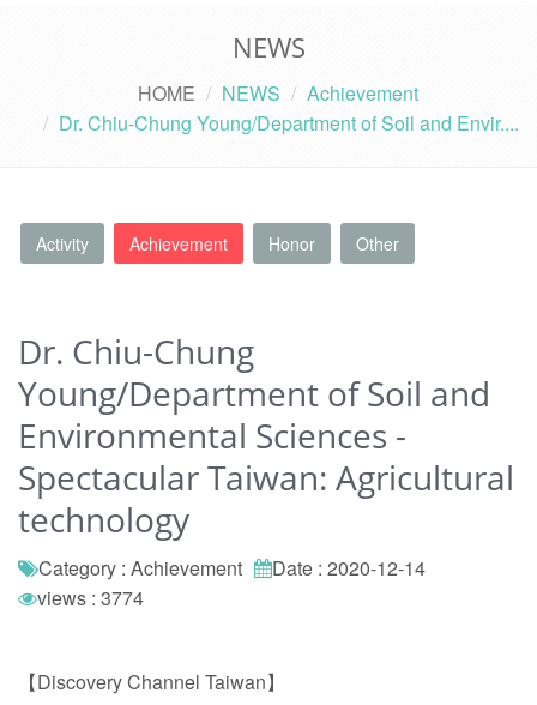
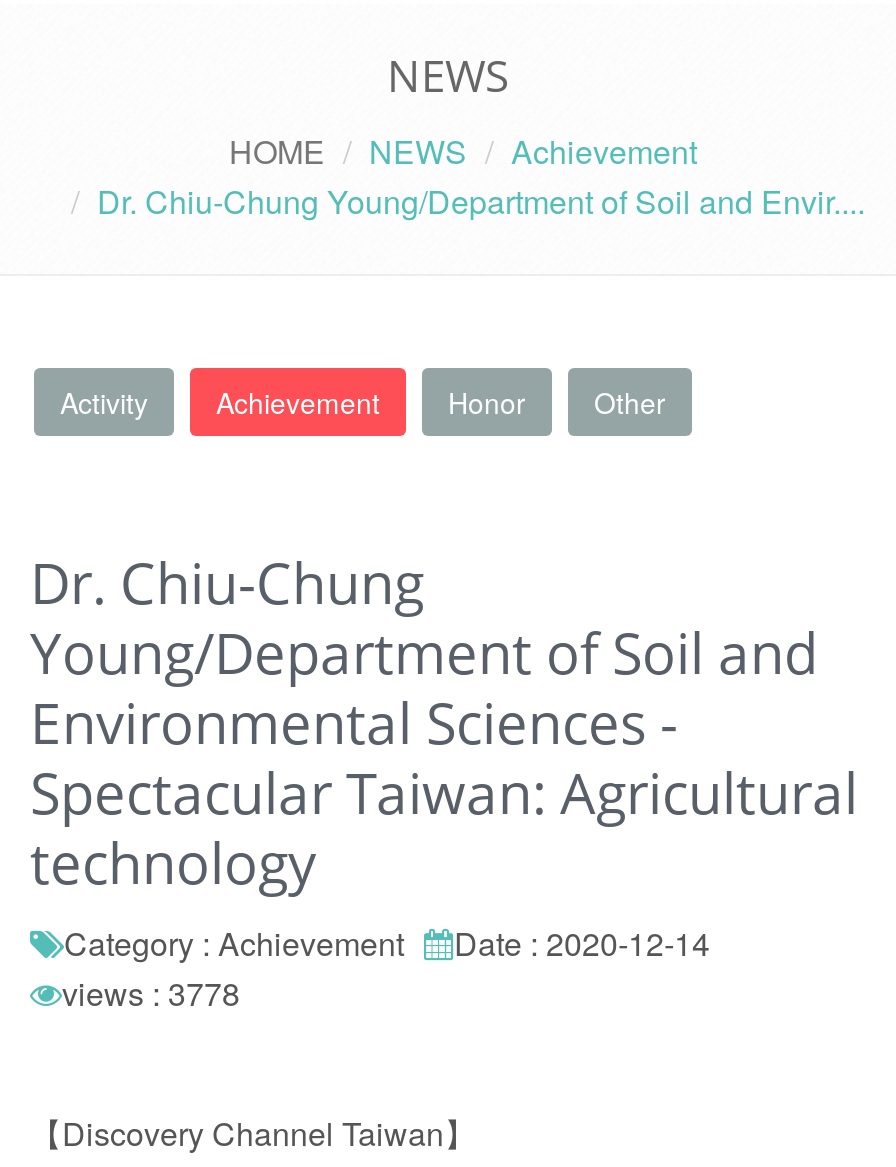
- views : 3774
+ views : 3778
